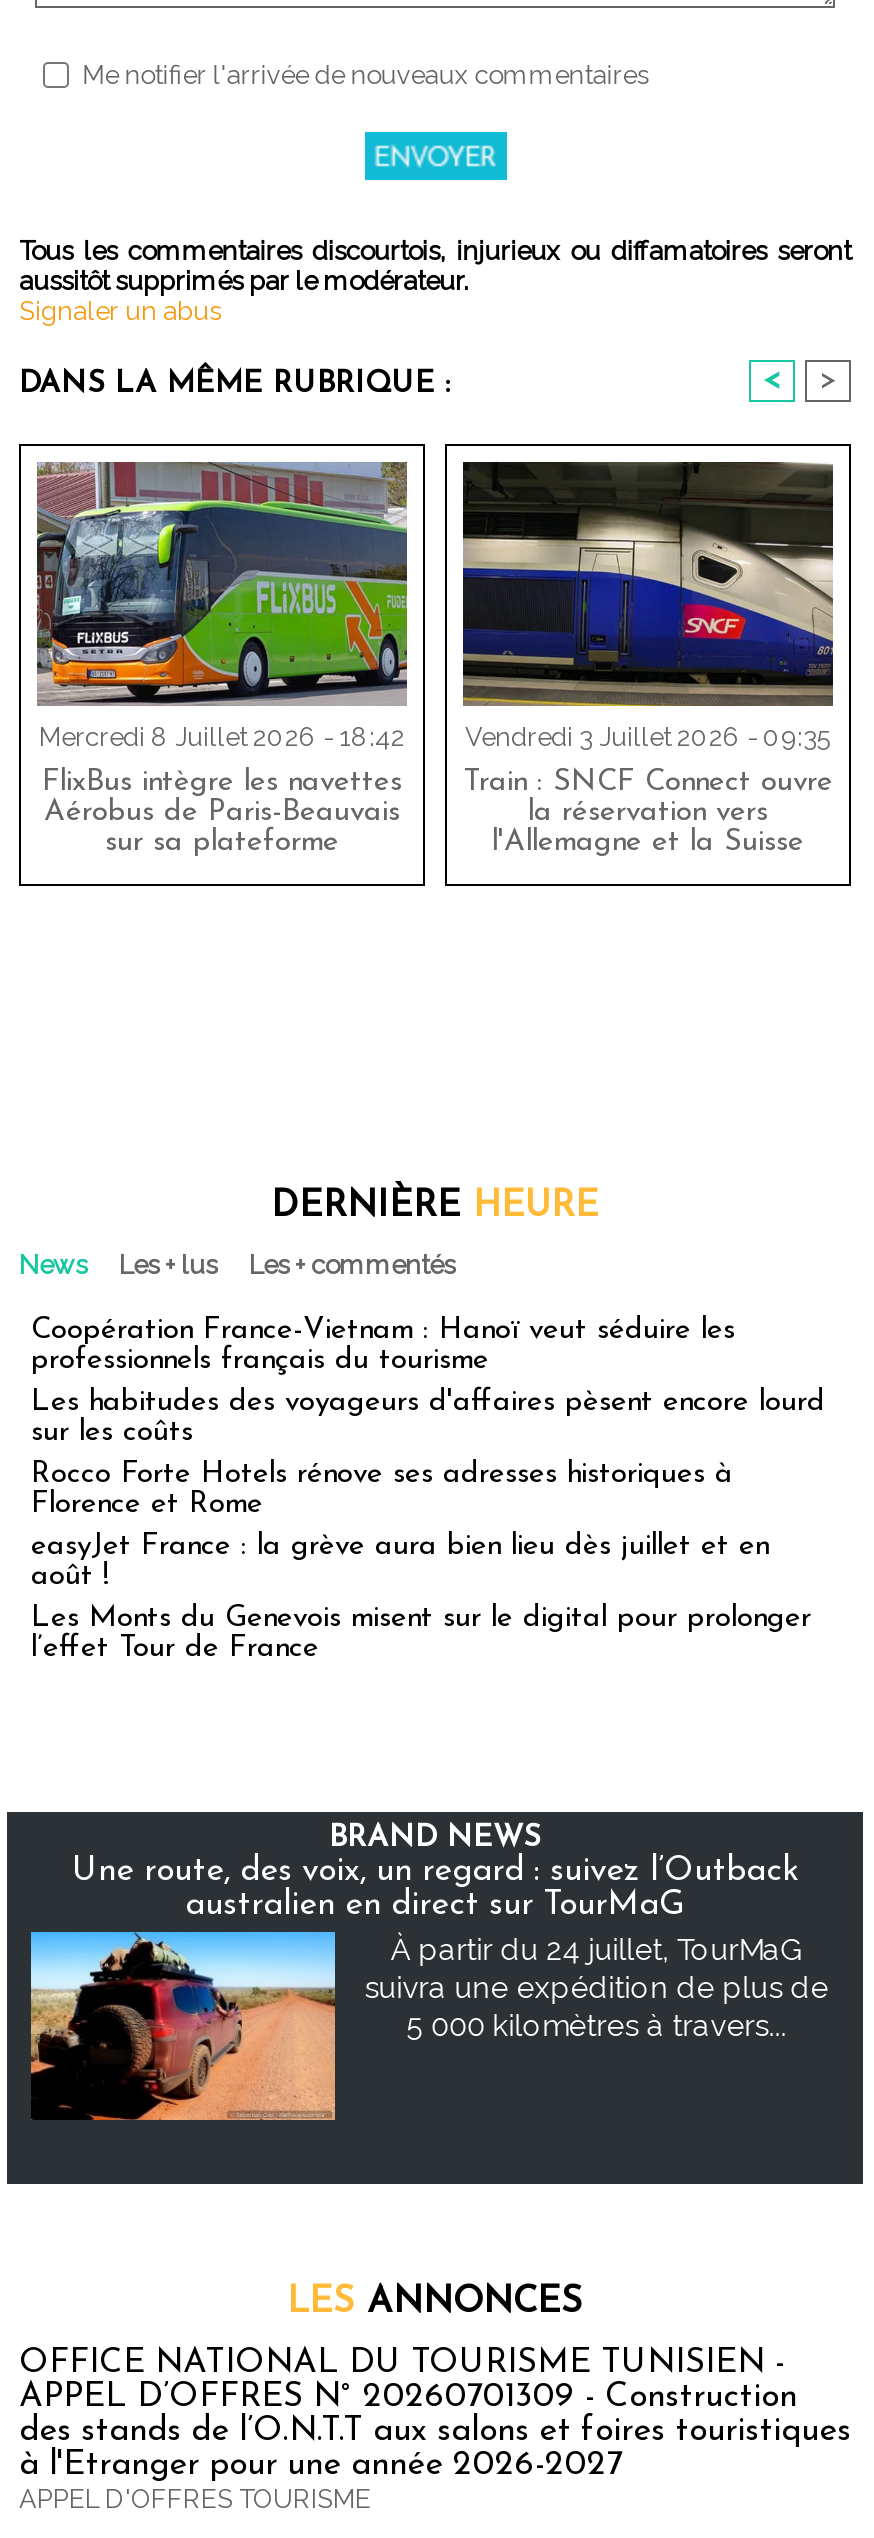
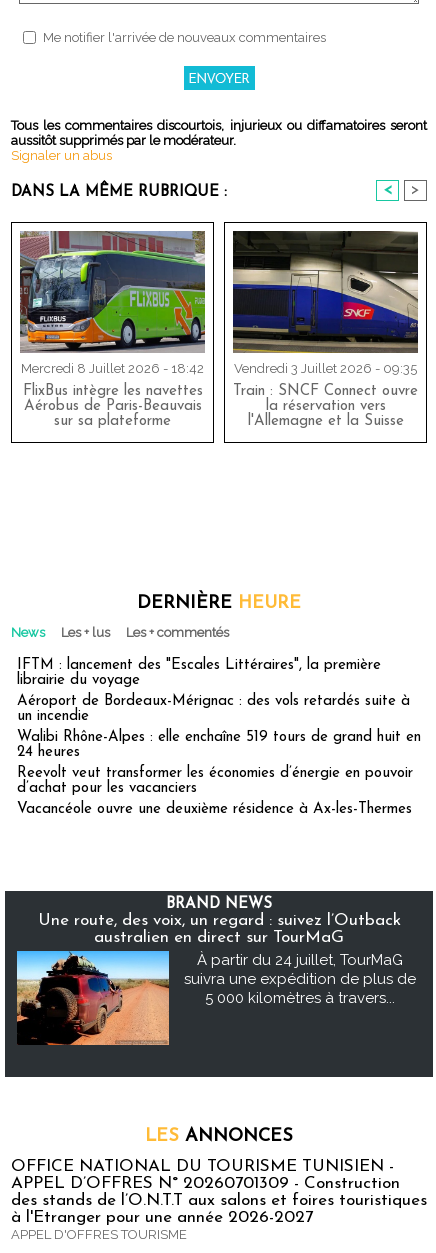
- Coopération France-Vietnam : Hanoï veut séduire les
- professionnels français du tourisme
- Les habitudes des voyageurs d'affaires pèsent encore lourd
- sur les coûts
- Rocco Forte Hotels rénove ses adresses historiques à
- Florence et Rome
- easyJet France : la grève aura bien lieu dès juillet et en
- août !
- Les Monts du Genevois misent sur le digital pour prolonger
- l’effet Tour de France
+ IFTM : lancement des "Escales Littéraires", la première
+ librairie du voyage
+ Aéroport de Bordeaux-Mérignac : des vols retardés suite à
+ un incendie
+ Walibi Rhône-Alpes : elle enchaîne 519 tours de grand huit en
+ 24 heures
+ Reevolt veut transformer les économies d’énergie en pouvoir
+ d’achat pour les vacanciers
+ Vacancéole ouvre une deuxième résidence à Ax-les-Thermes
